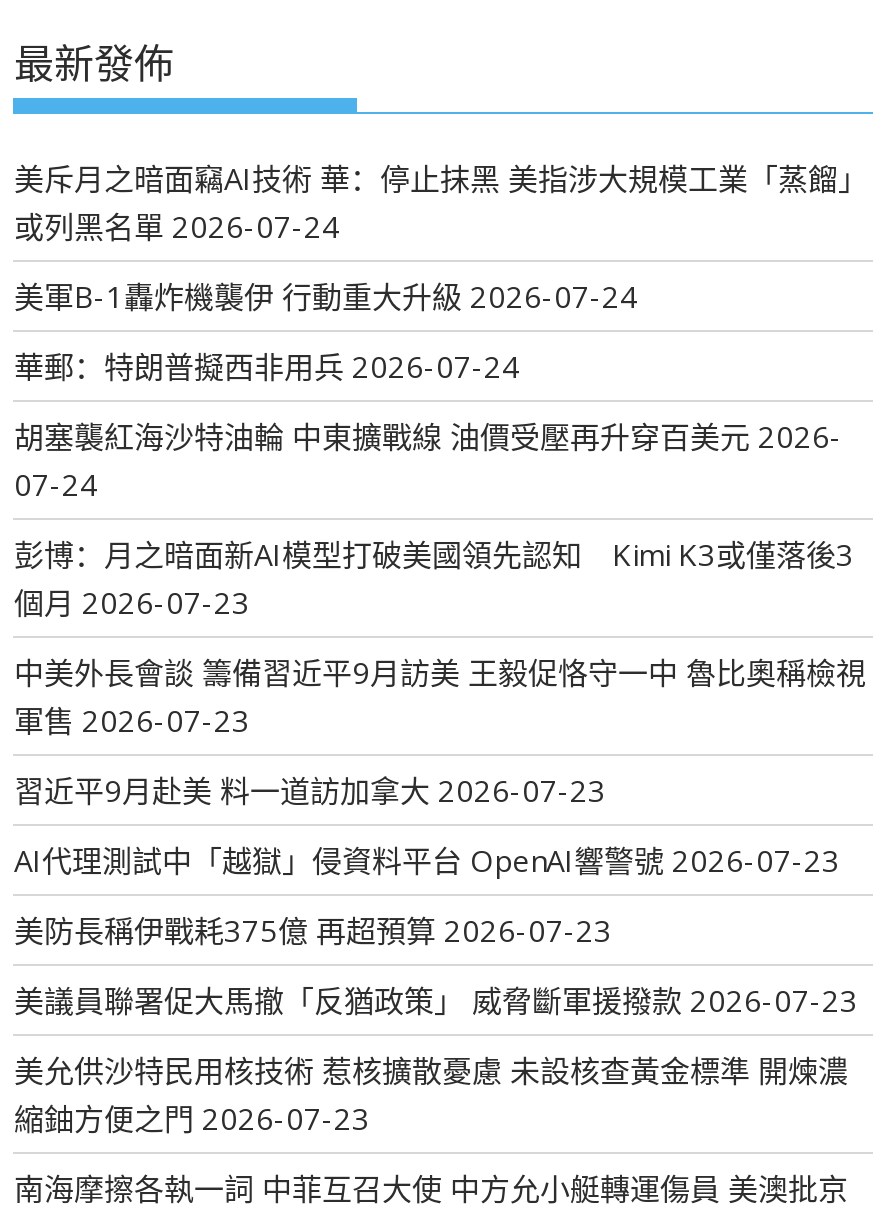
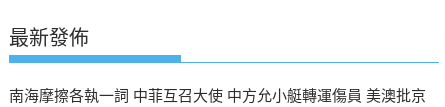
- 美斥月之暗面竊AI技術 華：停止抹黑 美指涉大規模工業「蒸餾」
- 或列黑名單 2026-07-24
- 美軍B-1轟炸機襲伊 行動重大升級 2026-07-24
- 華郵：特朗普擬西非用兵 2026-07-24
- 胡塞襲紅海沙特油輪 中東擴戰線 油價受壓再升穿百美元 2026-
- 07-24
- 彭博：月之暗面新AI模型打破美國領先認知 Kimi K3或僅落後3
- 個月 2026-07-23
- 中美外長會談 籌備習近平9月訪美 王毅促恪守一中 魯比奧稱檢視
- 軍售 2026-07-23
- 習近平9月赴美 料一道訪加拿大 2026-07-23
- AI代理測試中「越獄」侵資料平台 OpenAI響警號 2026-07-23
- 美防長稱伊戰耗375億 再超預算 2026-07-23
- 美議員聯署促大馬撤「反猶政策」 威脅斷軍援撥款 2026-07-23
- 美允供沙特民用核技術 惹核擴散憂慮 未設核查黃金標準 開煉濃
- 縮鈾方便之門 2026-07-23
